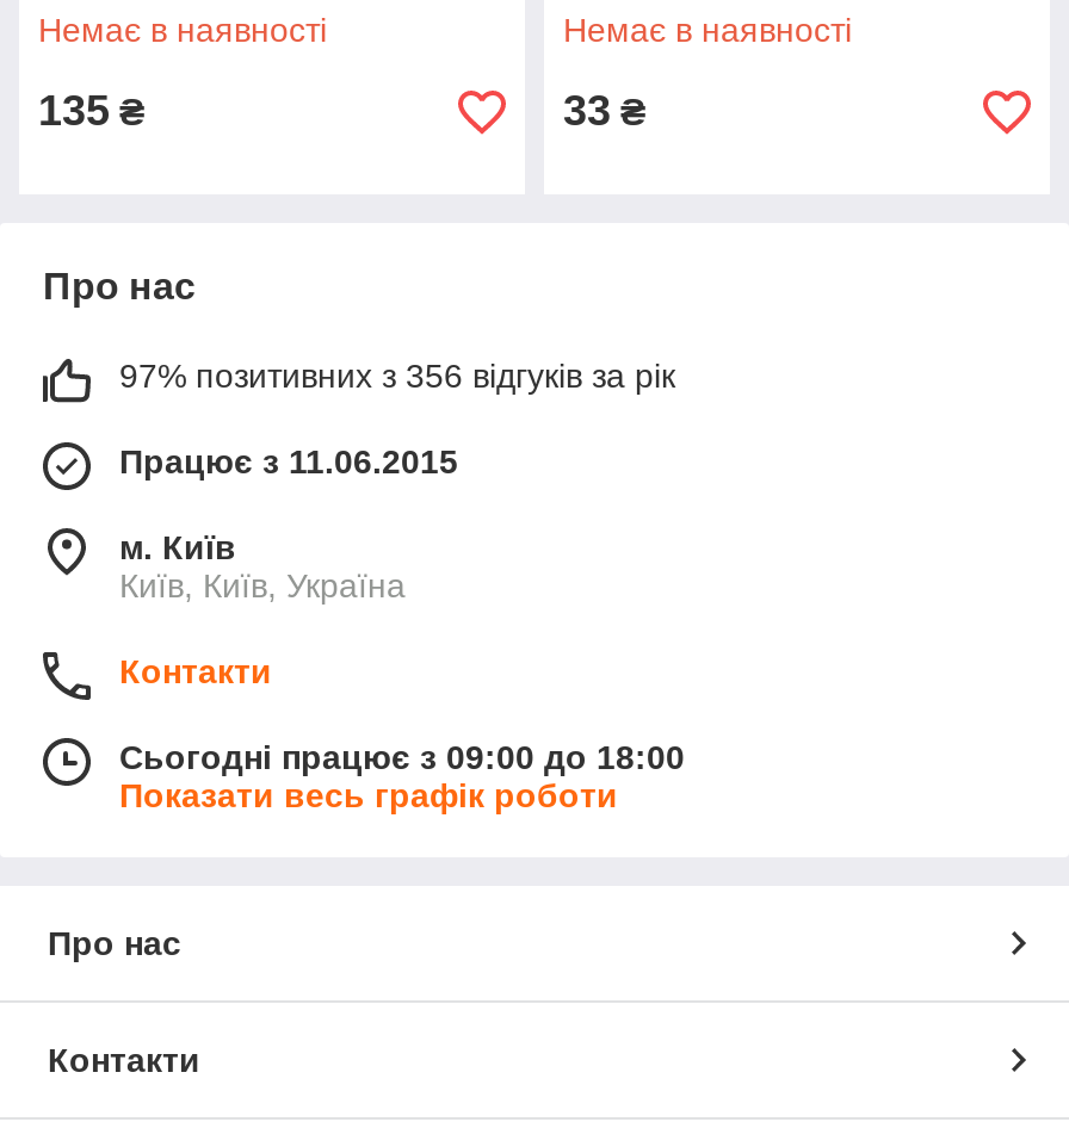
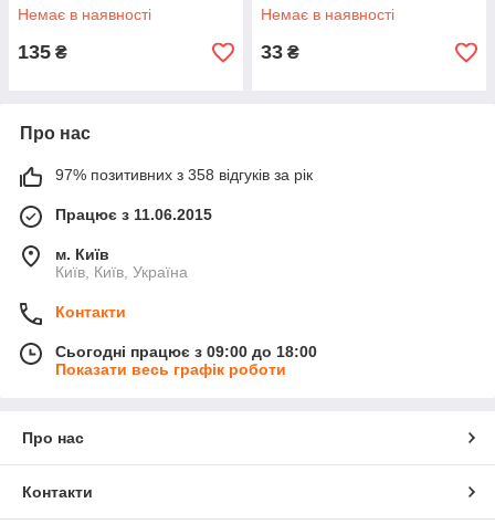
- 97% позитивних з 356 відгуків за рік
+ 97% позитивних з 358 відгуків за рік
